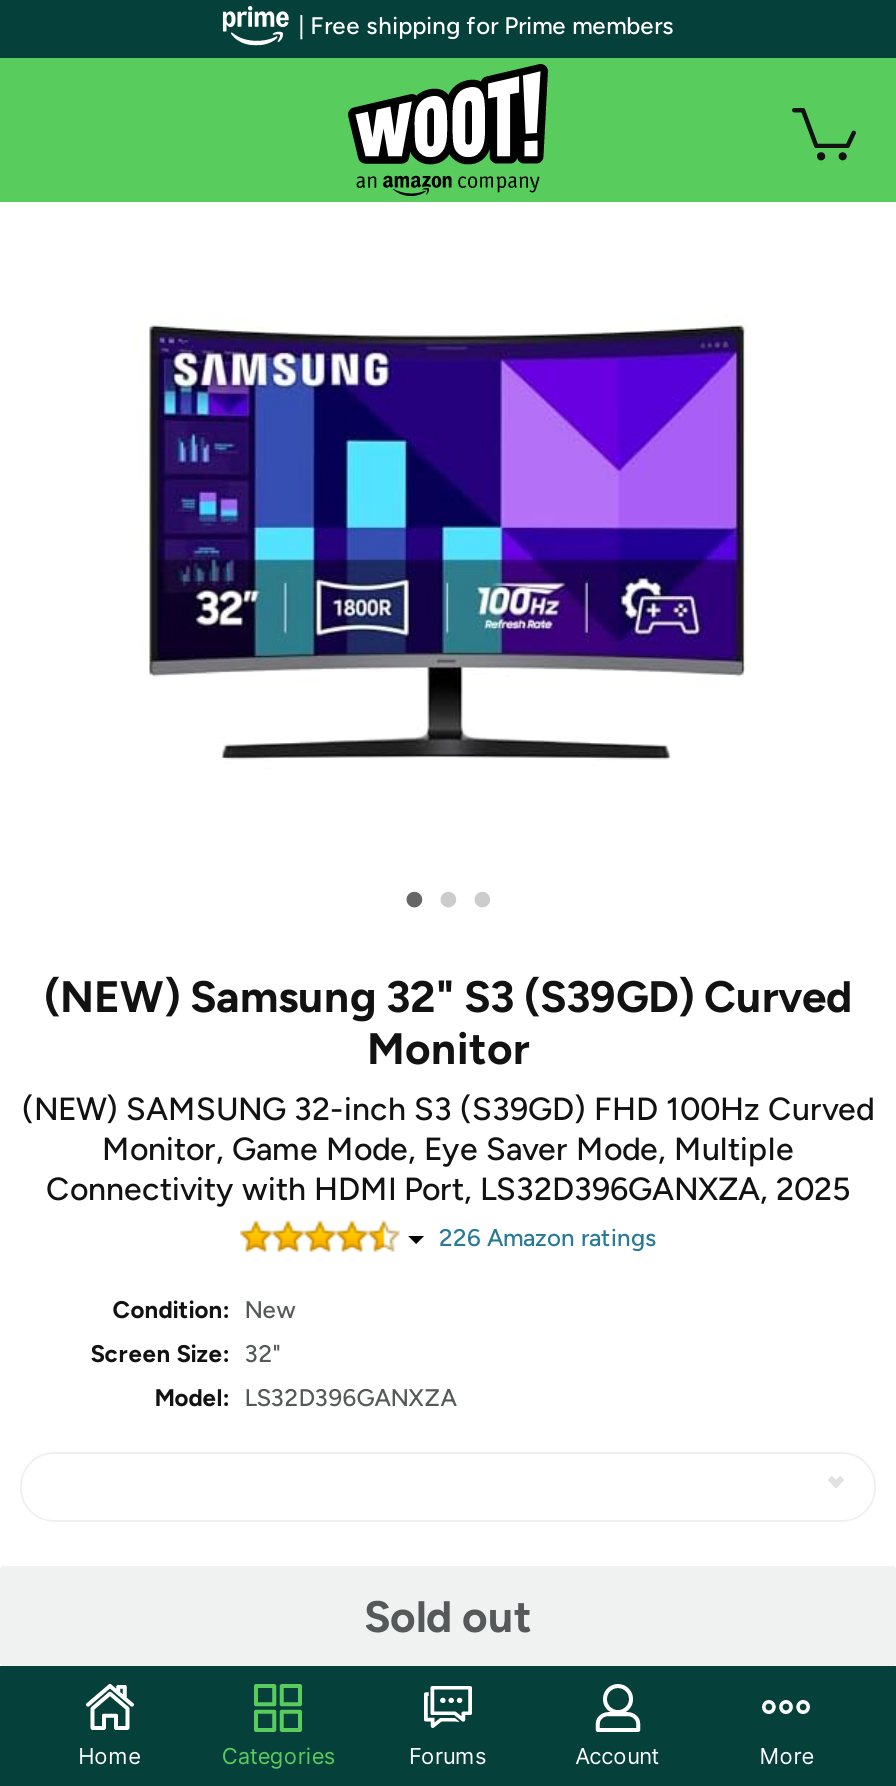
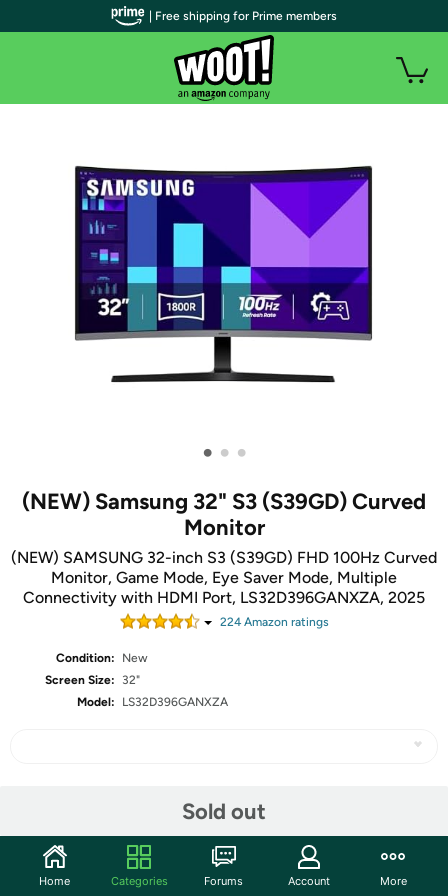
- 226 Amazon ratings
+ 224 Amazon ratings
